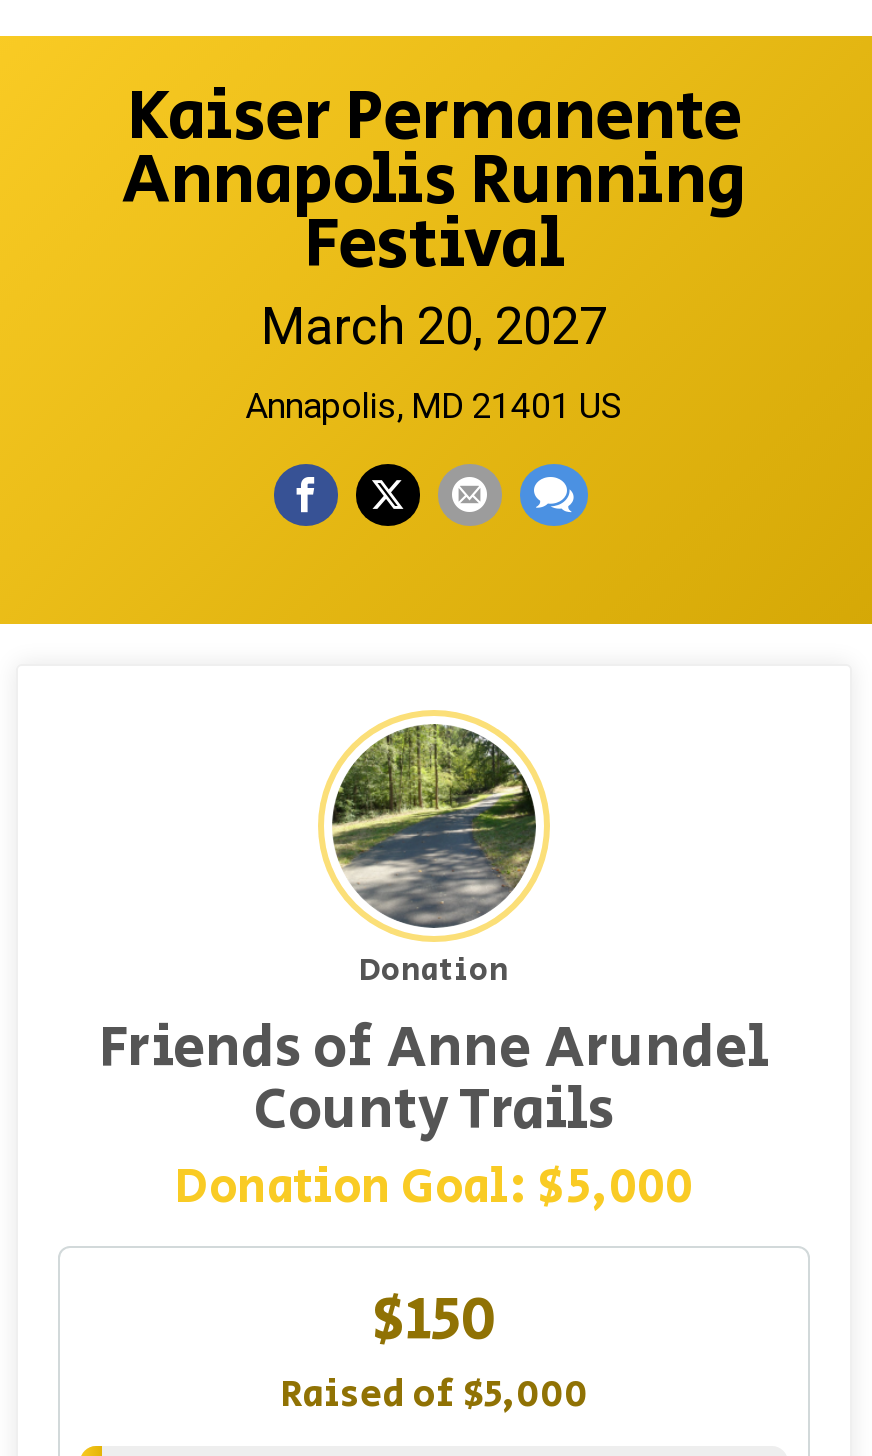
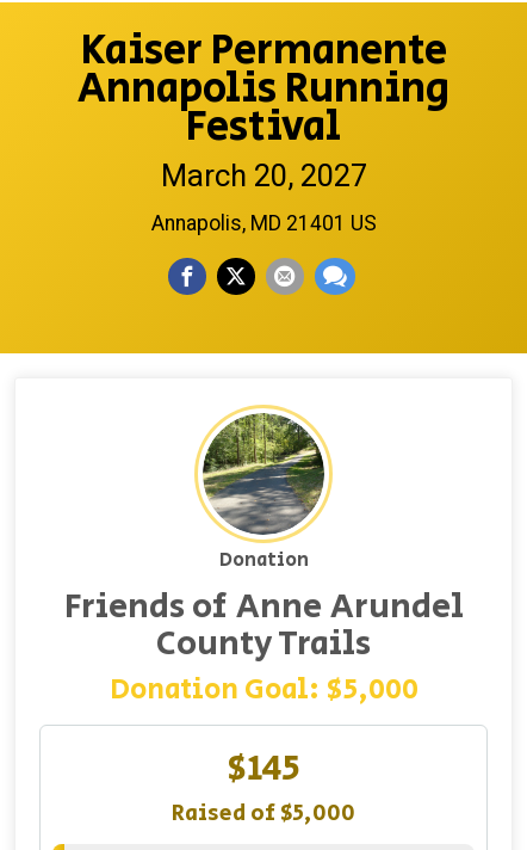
- $150
+ $145
